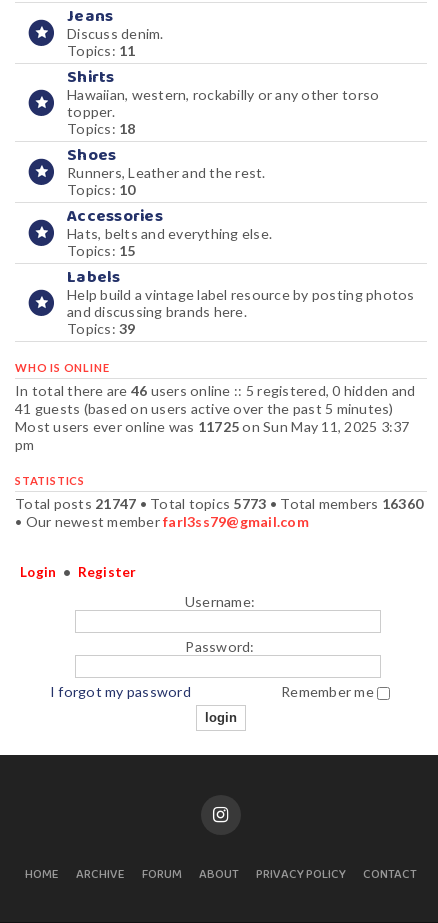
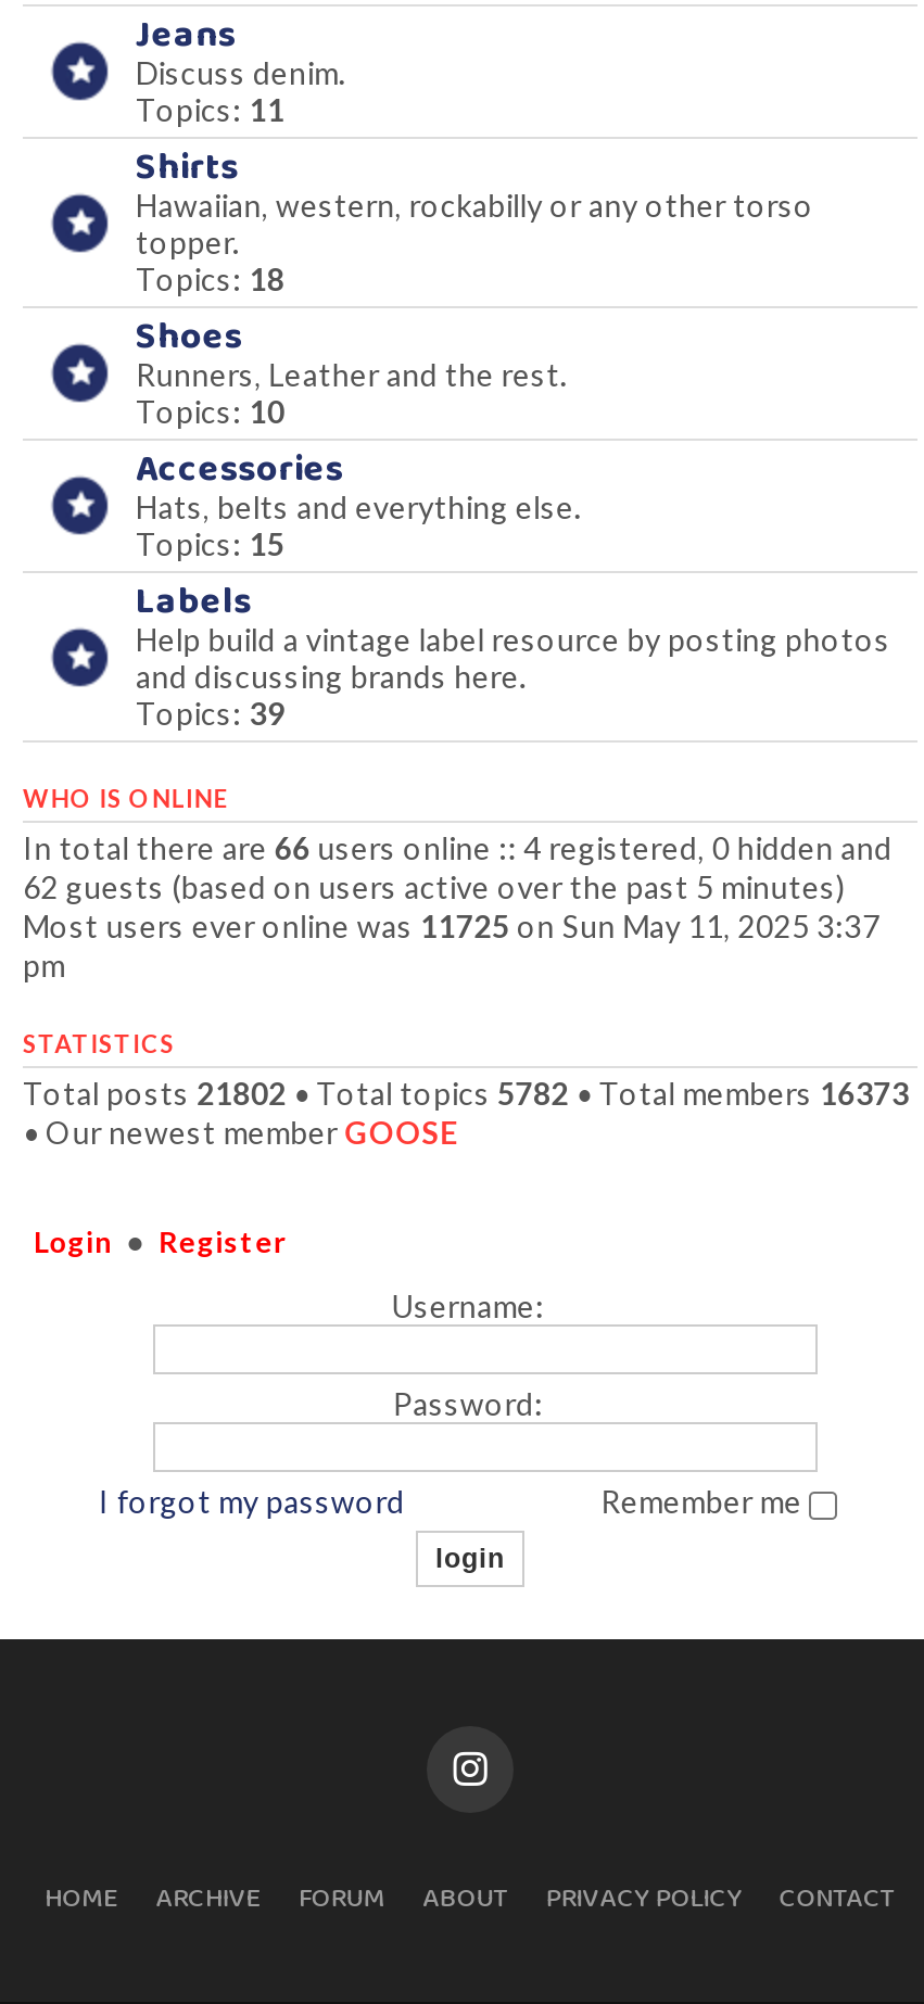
- In total there are 46 users online :: 5 registered, 0 hidden and
+ In total there are 66 users online :: 4 registered, 0 hidden and

- 41 guests (based on users active over the past 5 minutes)
+ 62 guests (based on users active over the past 5 minutes)

- Total posts 21747 • Total topics 5773 • Total members 16360
+ Total posts 21802 • Total topics 5782 • Total members 16373

- • Our newest member farl3ss79@gmail.com
+ • Our newest member GOOSE
